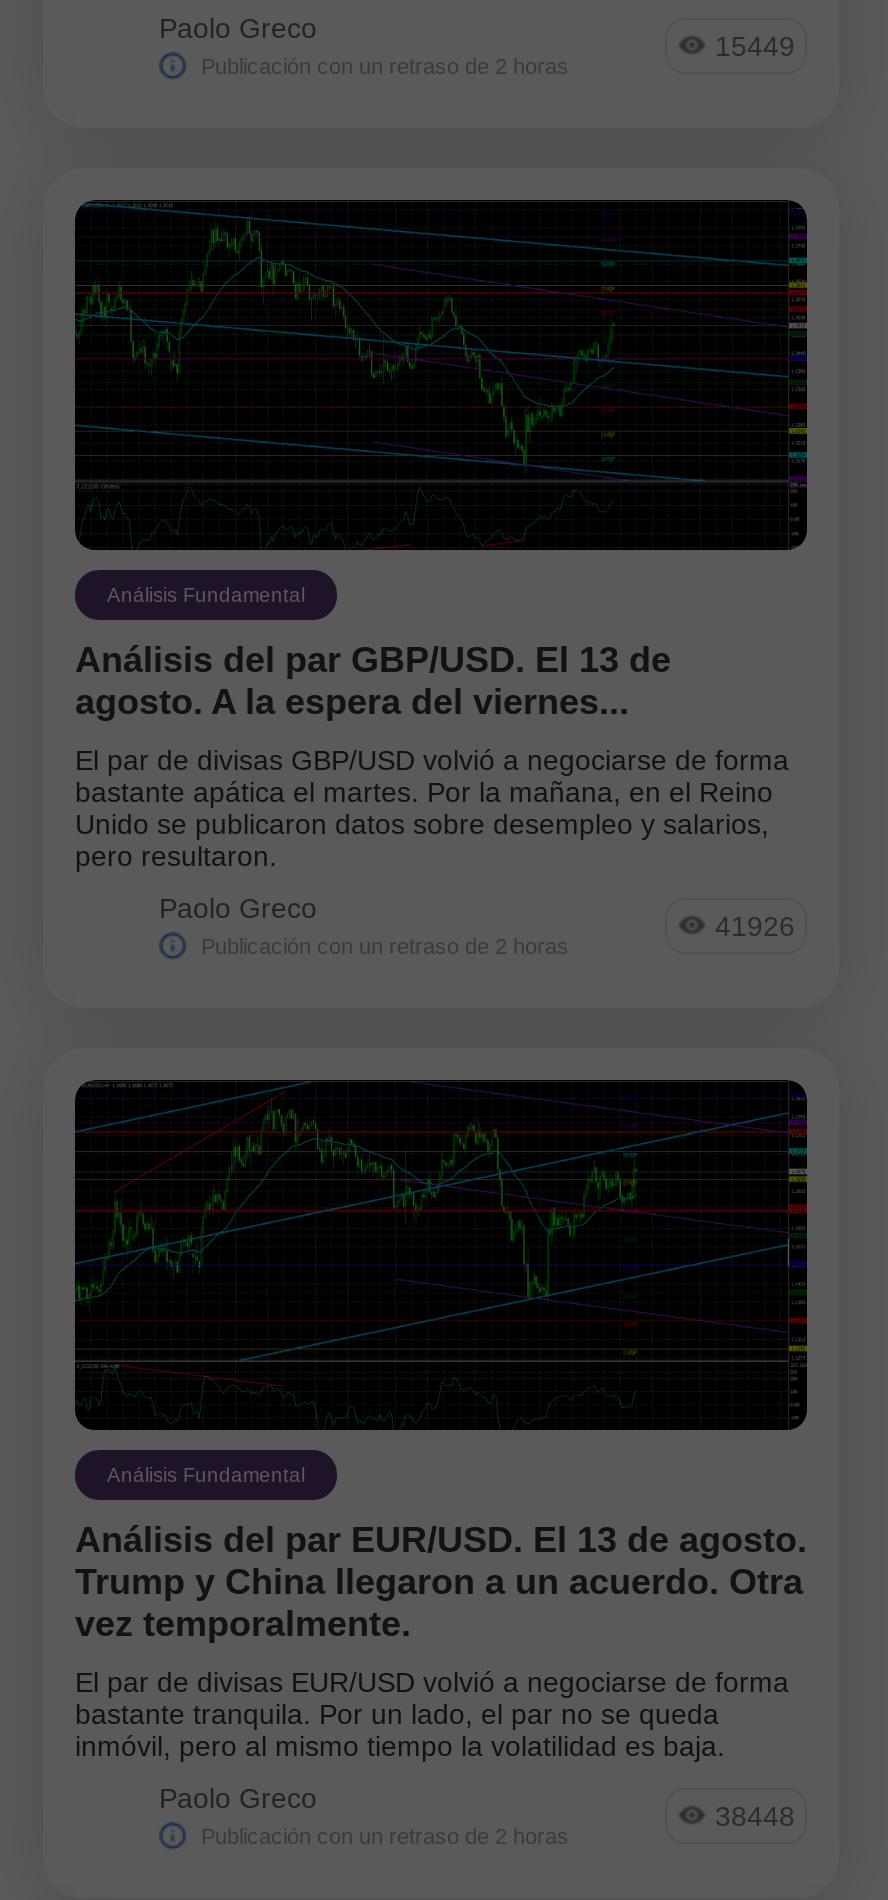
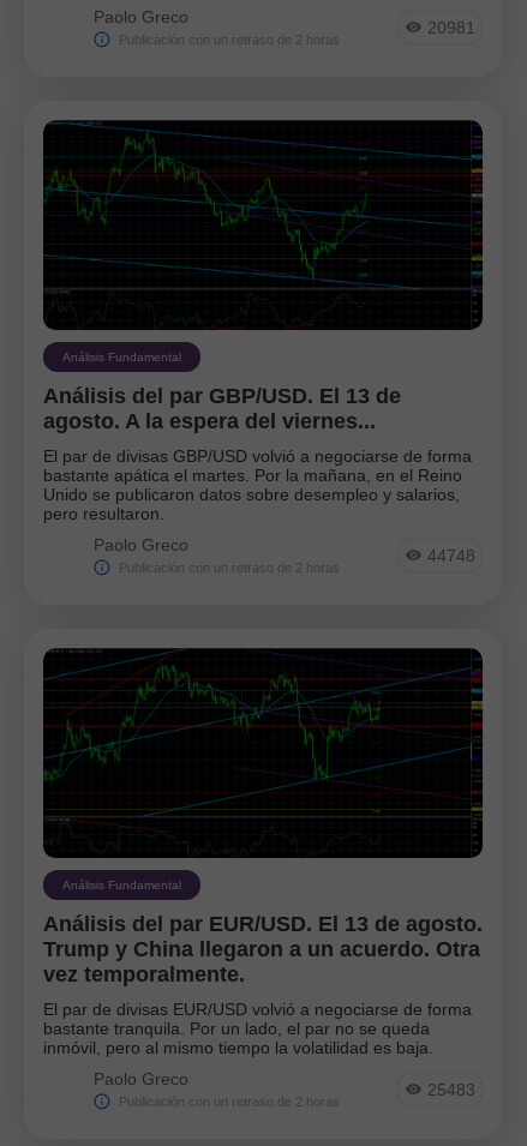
- 15449
+ 20981

- 41926
+ 44748

- 38448
+ 25483
